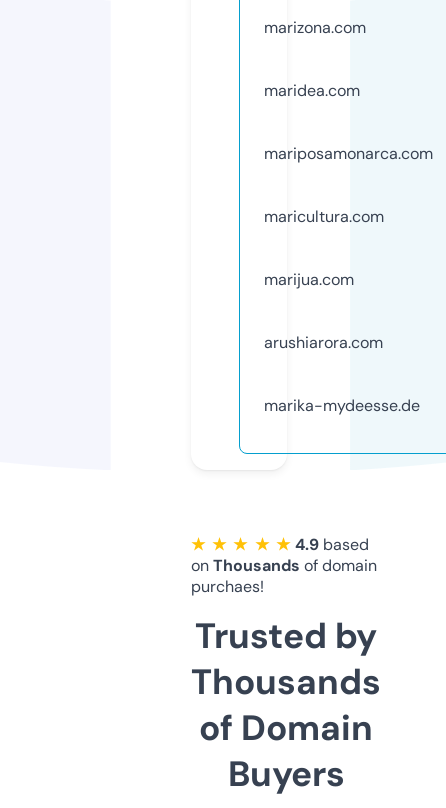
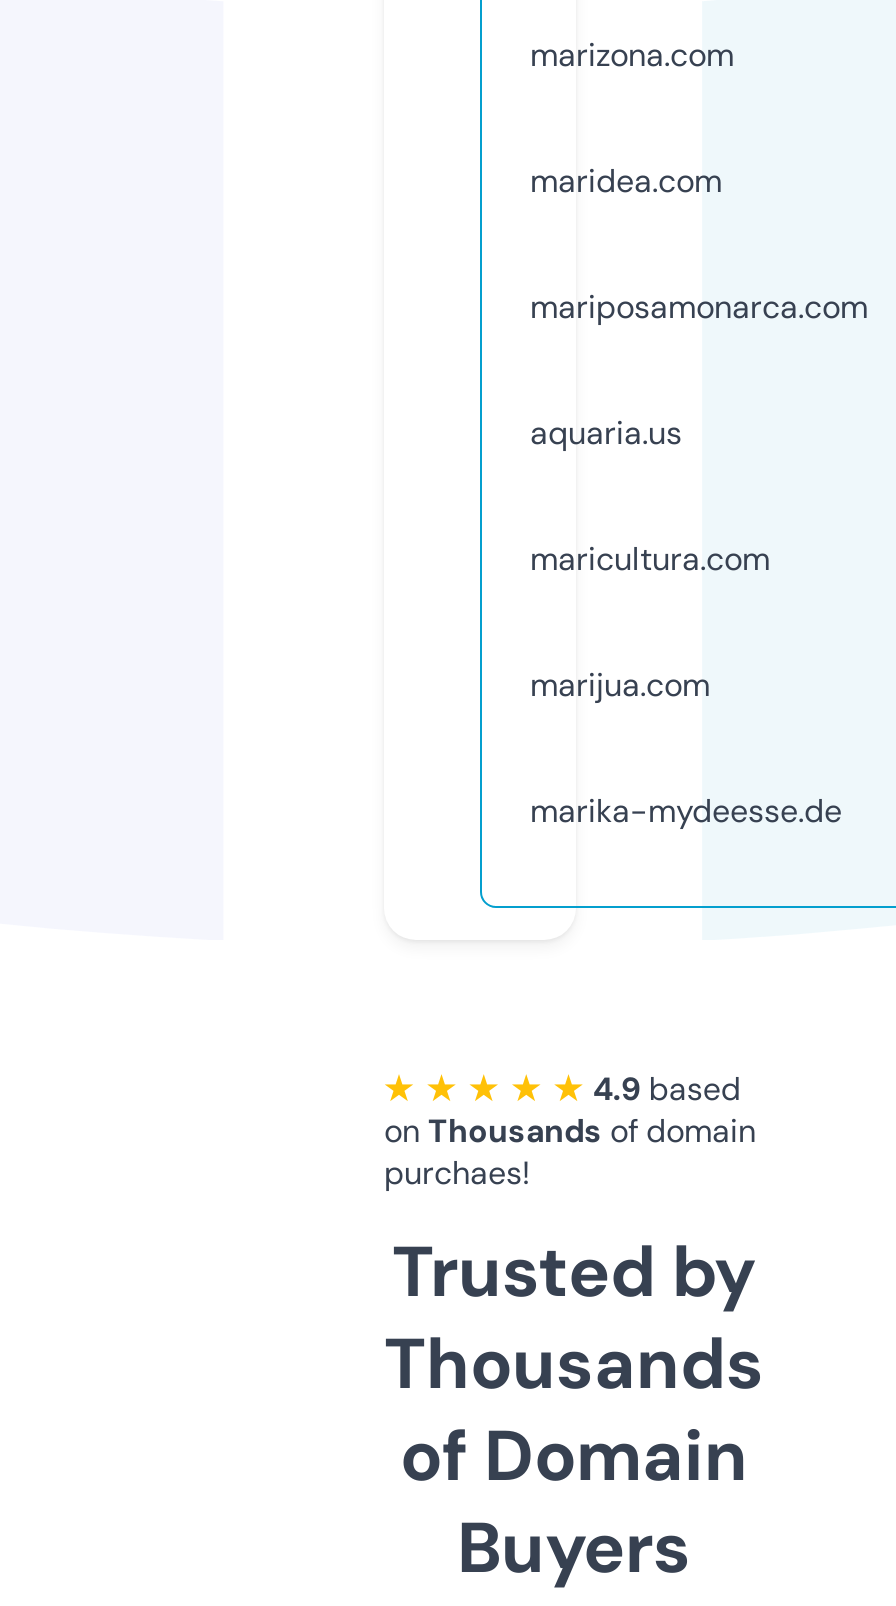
+ aquaria.us

moved down: maricultura.com | marijua.com

- arushiarora.com
